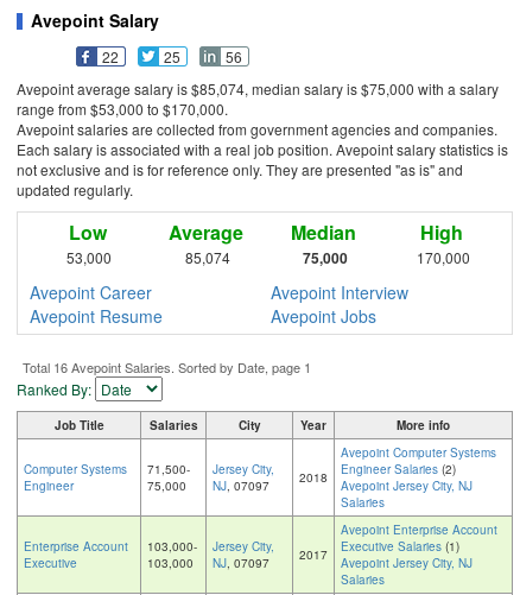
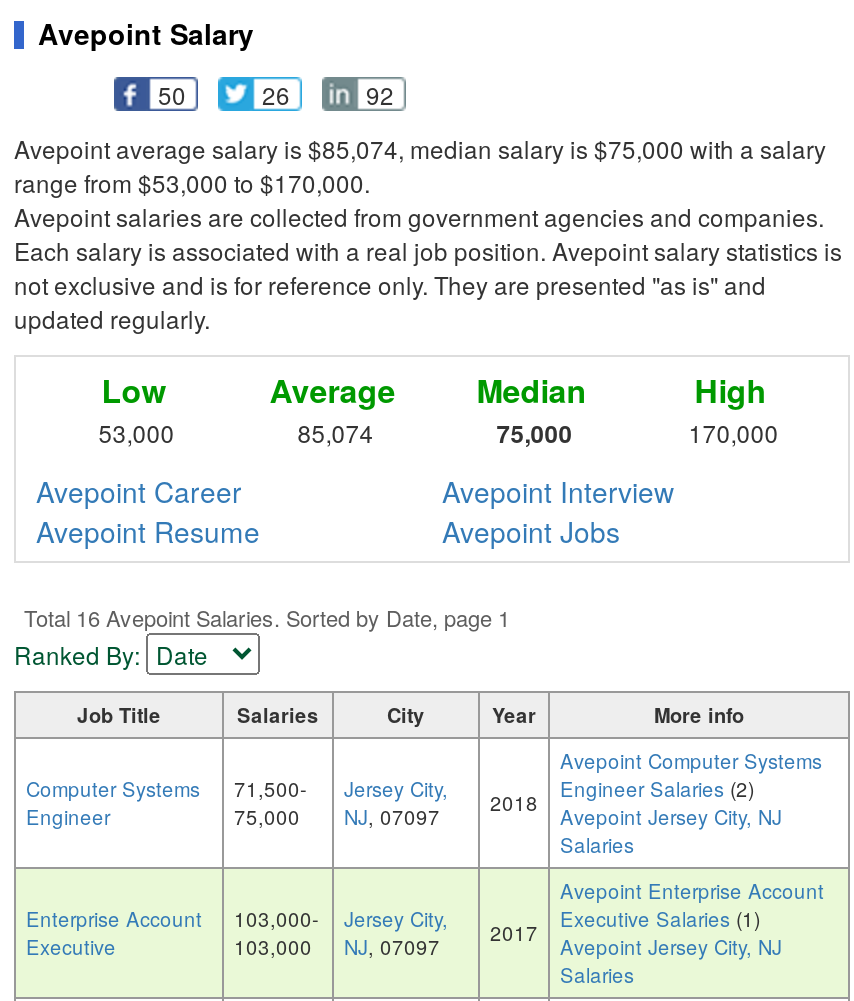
- 22
+ 50

- 25
+ 26

- 56
+ 92
